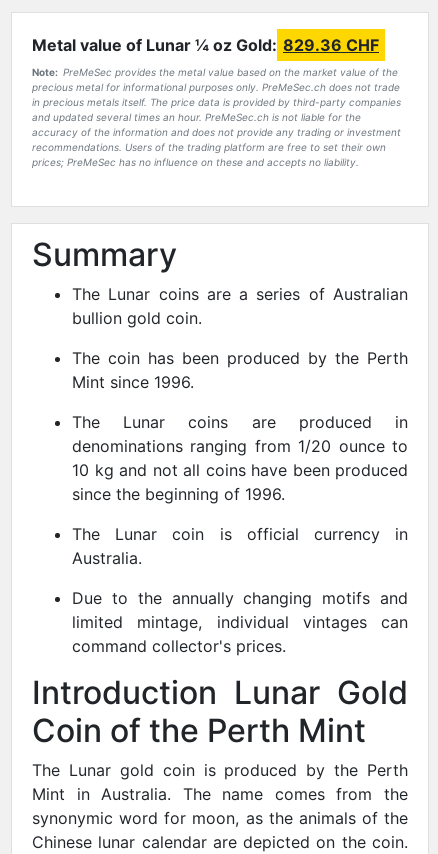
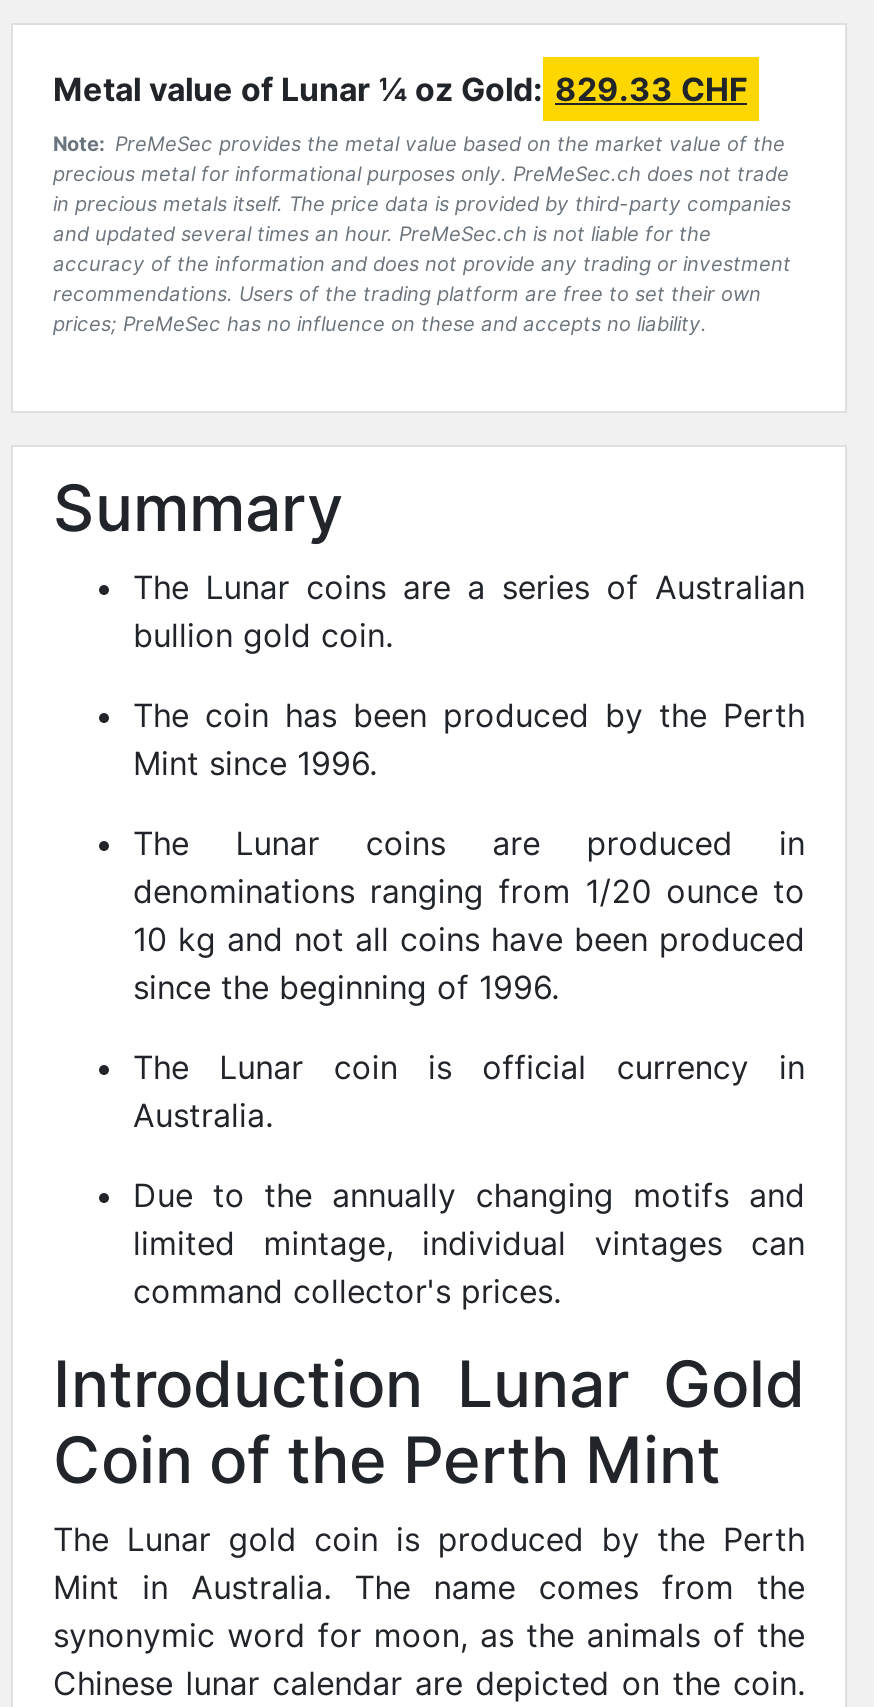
- Metal value of Lunar ¼ oz Gold: 829.36 CHF
+ Metal value of Lunar ¼ oz Gold: 829.33 CHF
